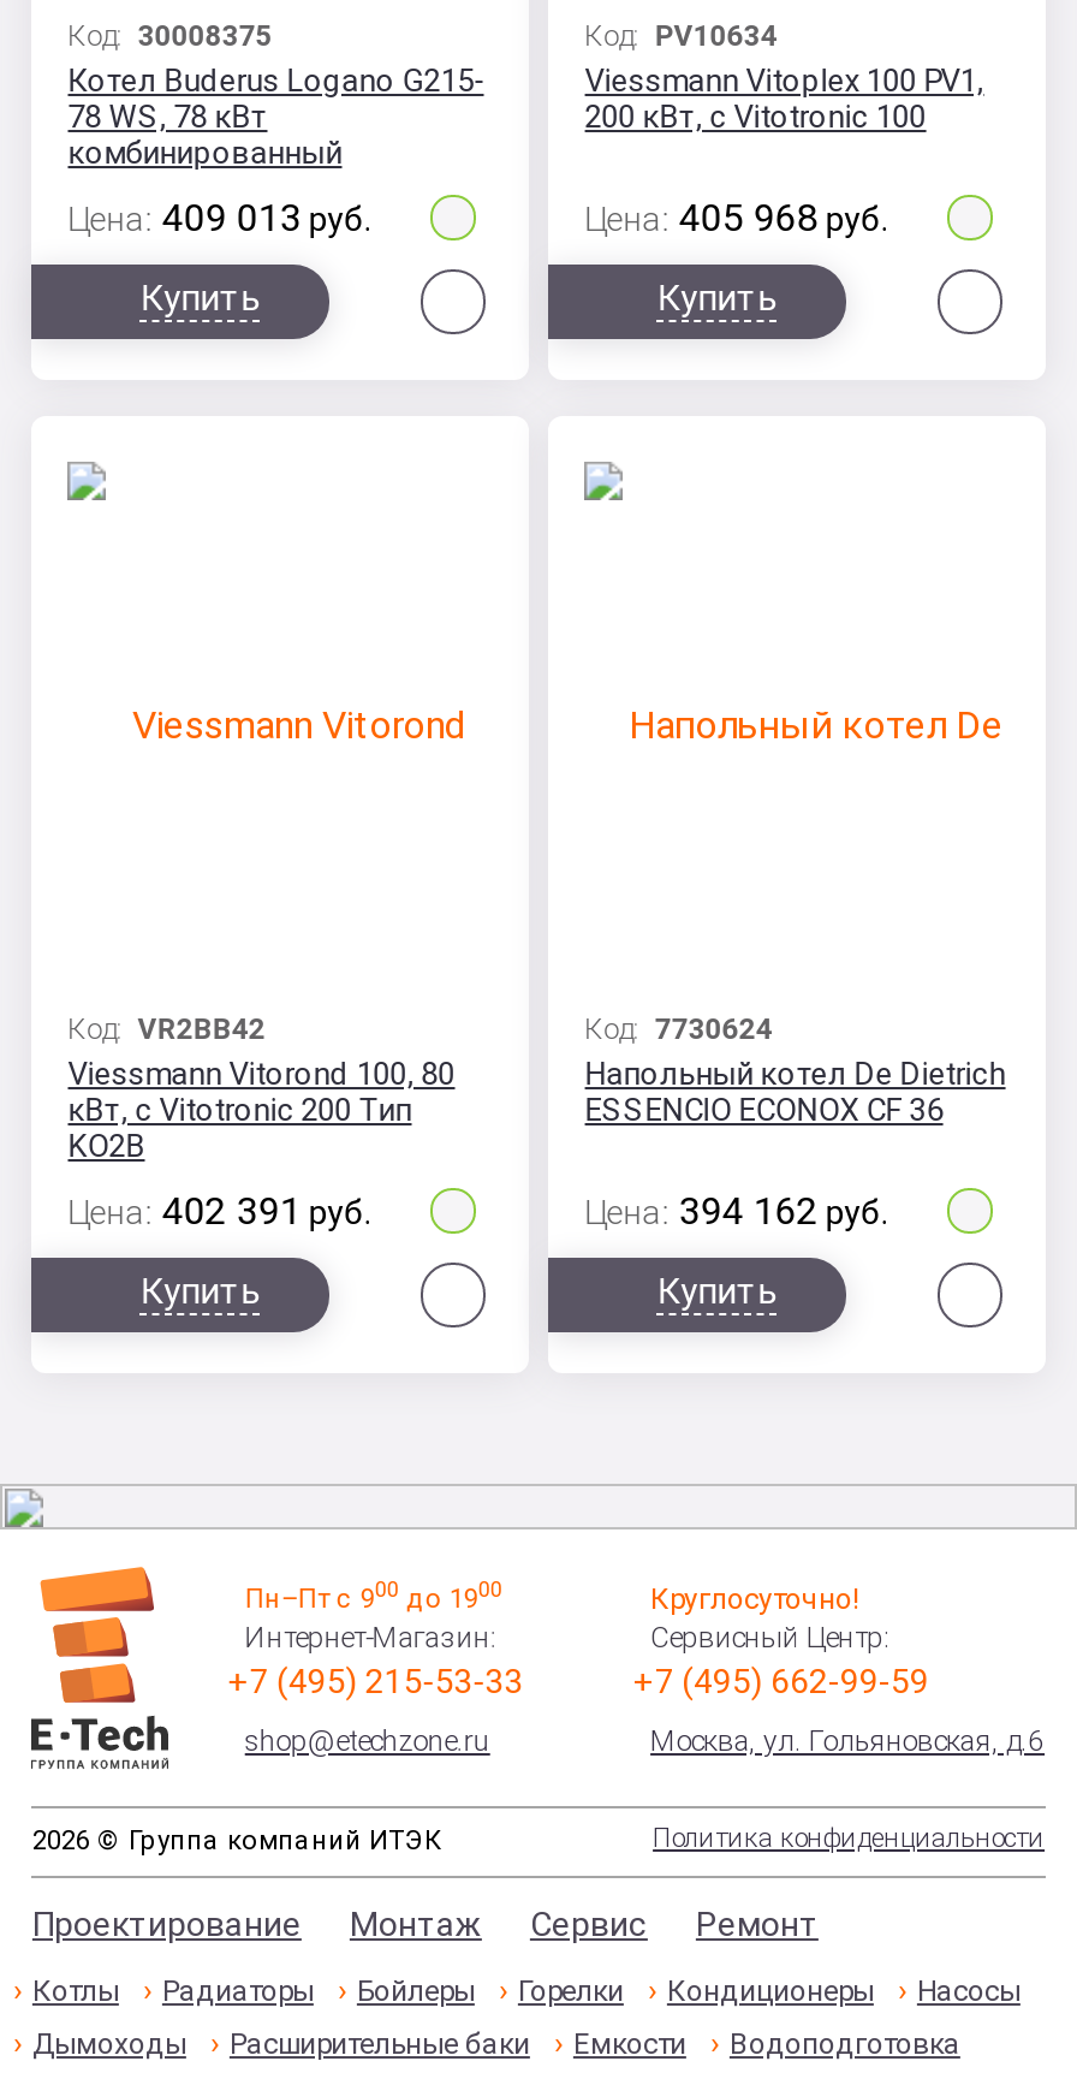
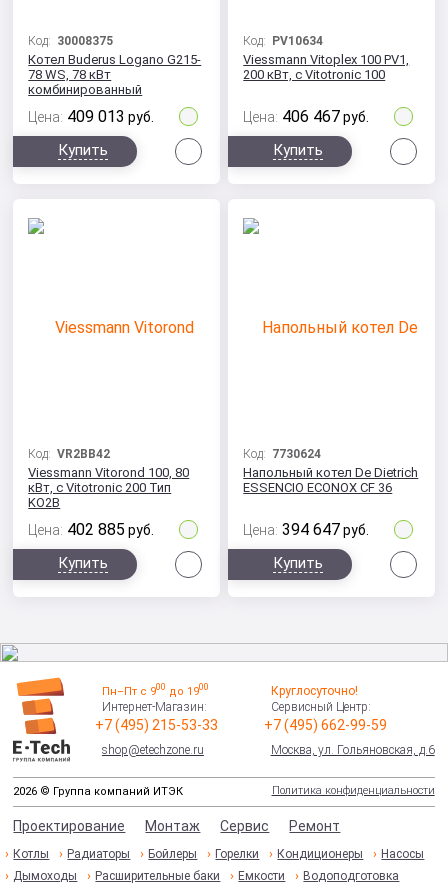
- Цена: 405 968 руб.
+ Цена: 406 467 руб.

- Цена: 402 391 руб.
+ Цена: 402 885 руб.

- Цена: 394 162 руб.
+ Цена: 394 647 руб.
